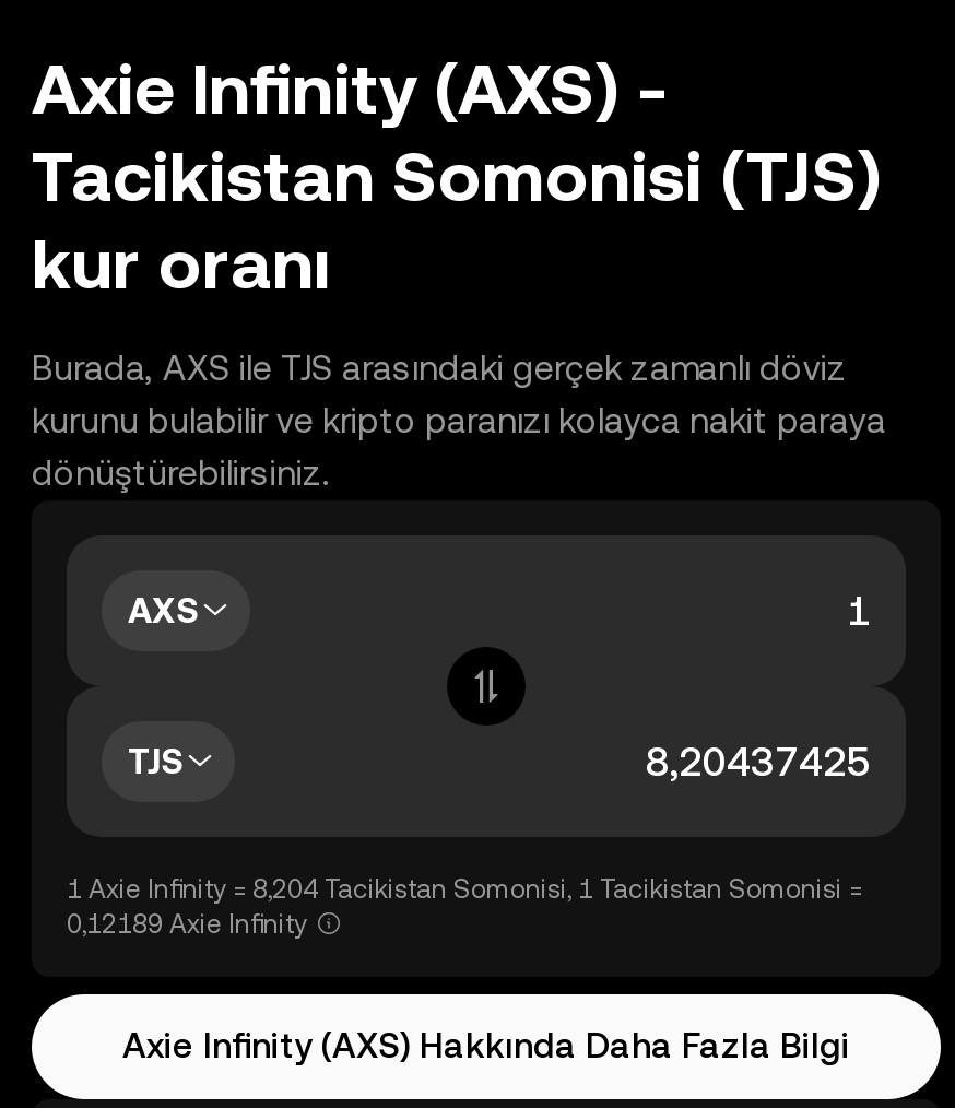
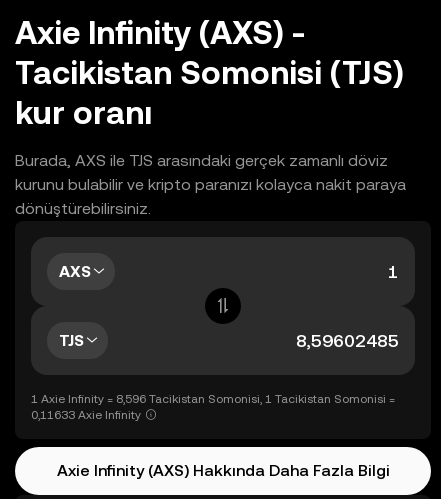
- 1 Axie Infinity = 8,204 Tacikistan Somonisi, 1 Tacikistan Somonisi =
+ 1 Axie Infinity = 8,596 Tacikistan Somonisi, 1 Tacikistan Somonisi =

- 0,12189 Axie Infinity
+ 0,11633 Axie Infinity
